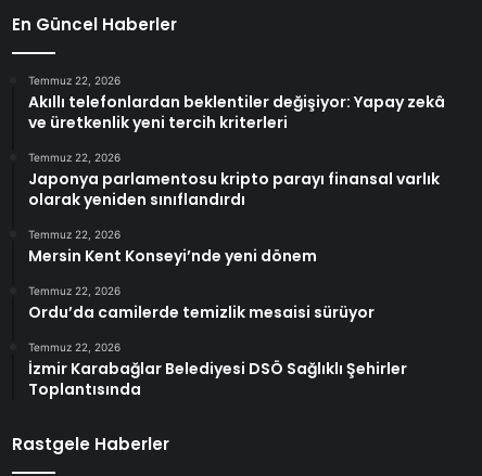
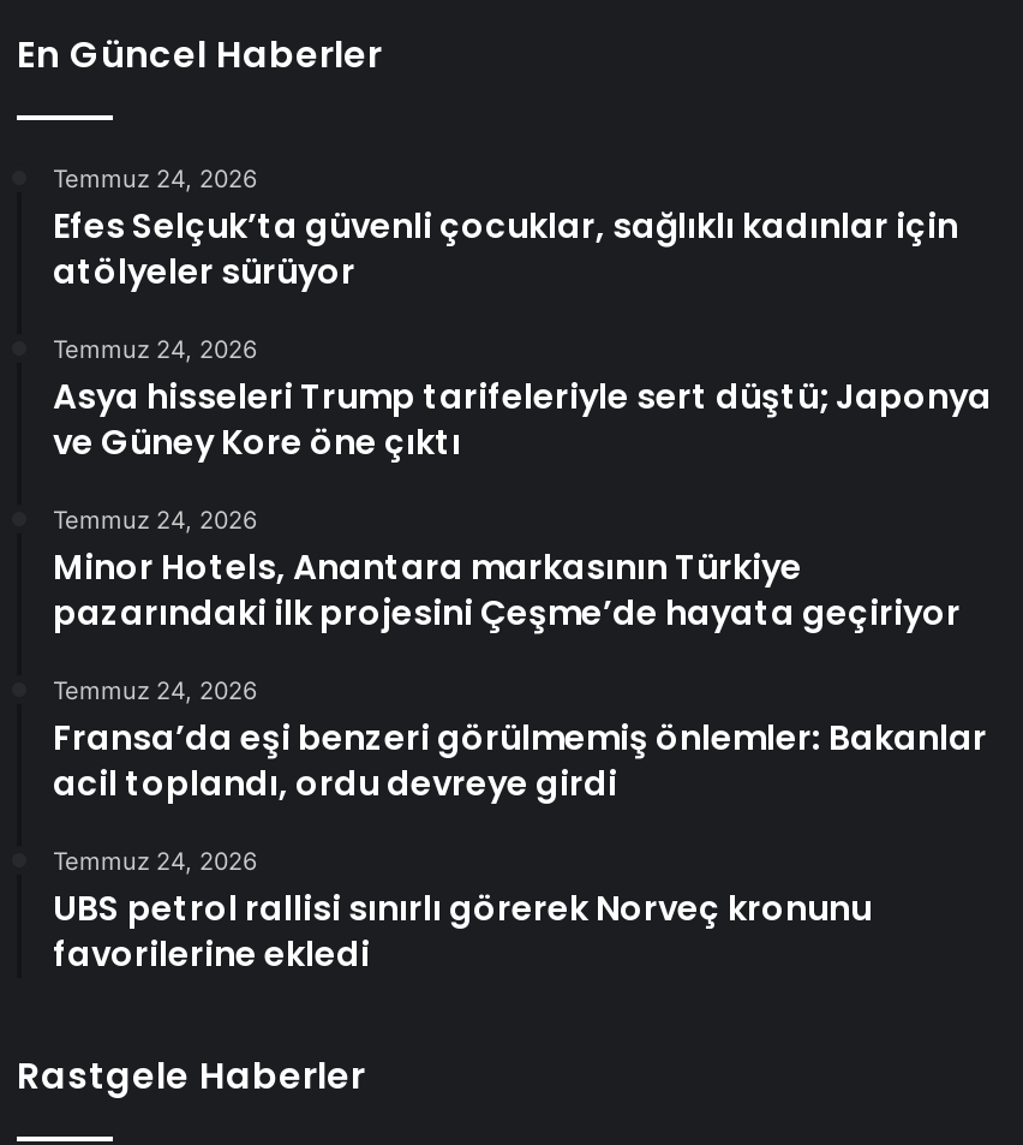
- Temmuz 22, 2026
- Akıllı telefonlardan beklentiler değişiyor: Yapay zekâ
- ve üretkenlik yeni tercih kriterleri
+ Temmuz 24, 2026
+ Efes Selçuk’ta güvenli çocuklar, sağlıklı kadınlar için
+ atölyeler sürüyor

- Temmuz 22, 2026
- Japonya parlamentosu kripto parayı finansal varlık
- olarak yeniden sınıflandırdı
+ Temmuz 24, 2026
+ Asya hisseleri Trump tarifeleriyle sert düştü; Japonya
+ ve Güney Kore öne çıktı

- Temmuz 22, 2026
- Mersin Kent Konseyi’nde yeni dönem
+ Temmuz 24, 2026
+ Minor Hotels, Anantara markasının Türkiye
+ pazarındaki ilk projesini Çeşme’de hayata geçiriyor

- Temmuz 22, 2026
- Ordu’da camilerde temizlik mesaisi sürüyor
+ Temmuz 24, 2026
+ Fransa’da eşi benzeri görülmemiş önlemler: Bakanlar
+ acil toplandı, ordu devreye girdi

- Temmuz 22, 2026
- İzmir Karabağlar Belediyesi DSÖ Sağlıklı Şehirler
- Toplantısında
+ Temmuz 24, 2026
+ UBS petrol rallisi sınırlı görerek Norveç kronunu
+ favorilerine ekledi
